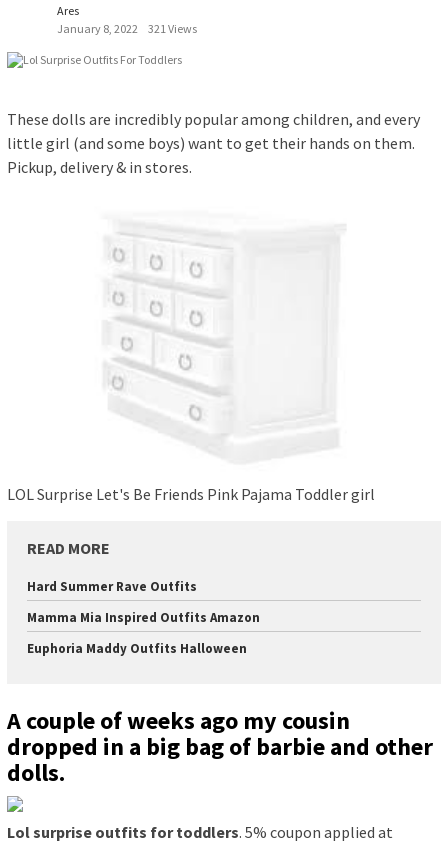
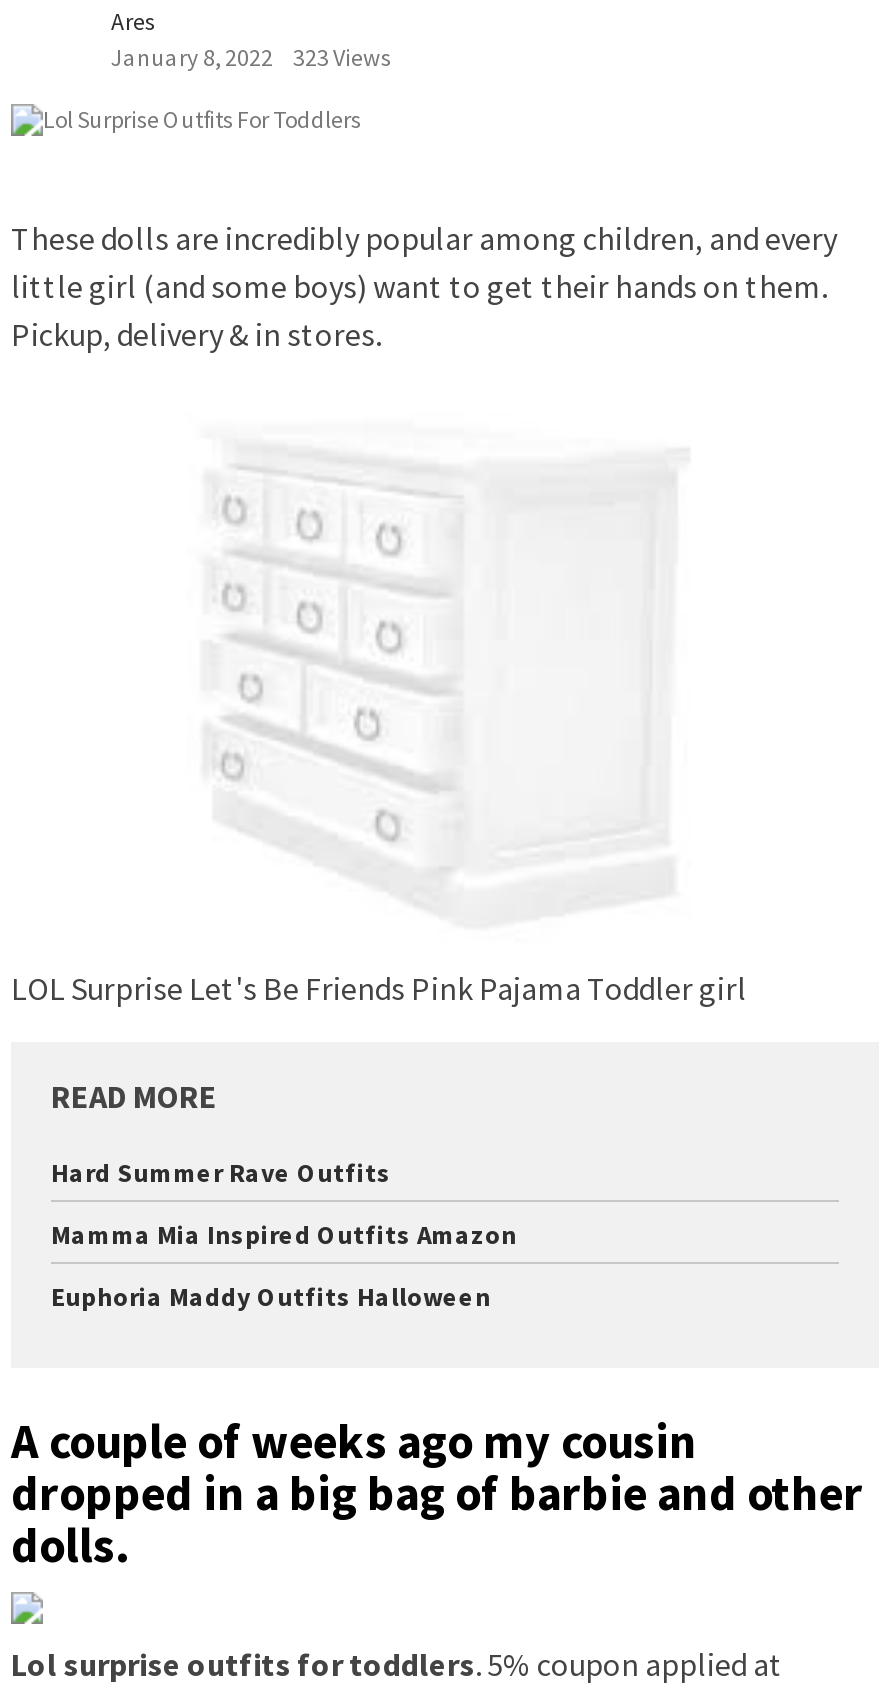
- January 8, 2022 321 Views
+ January 8, 2022 323 Views
